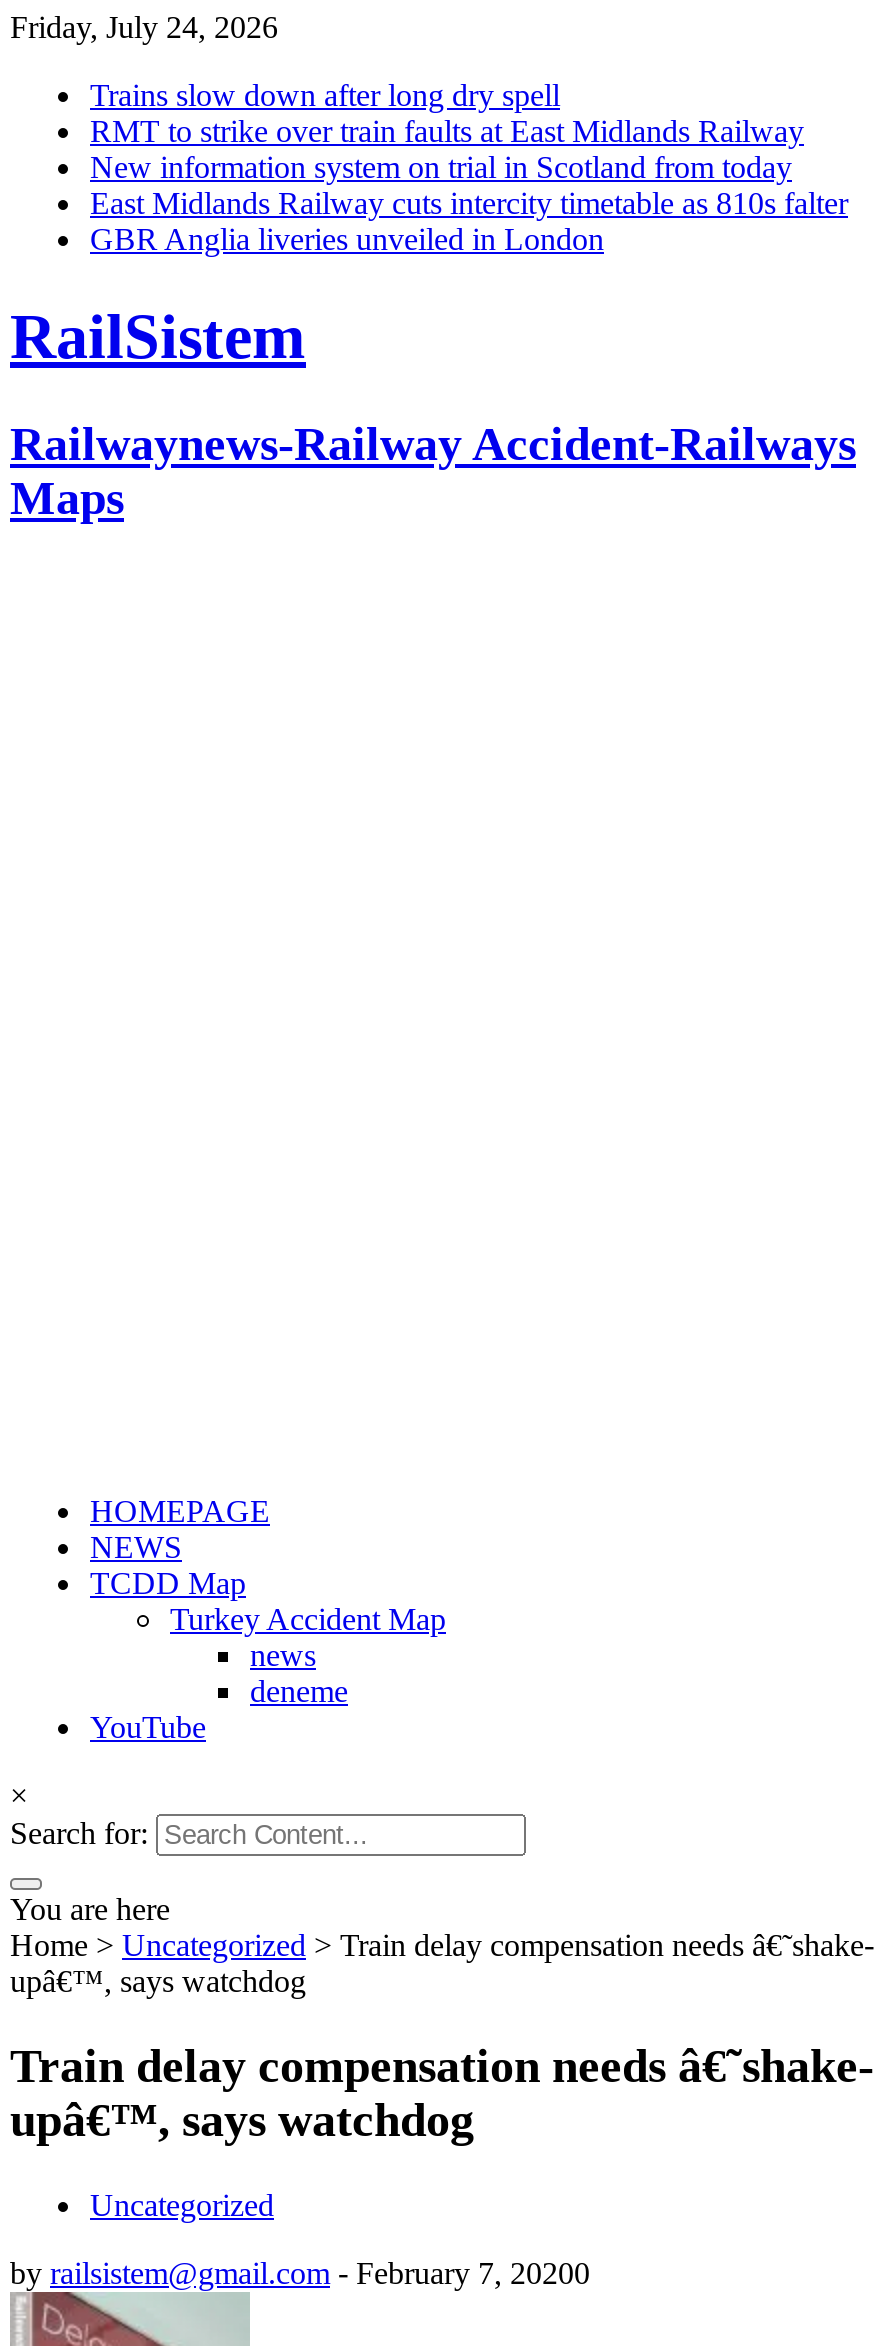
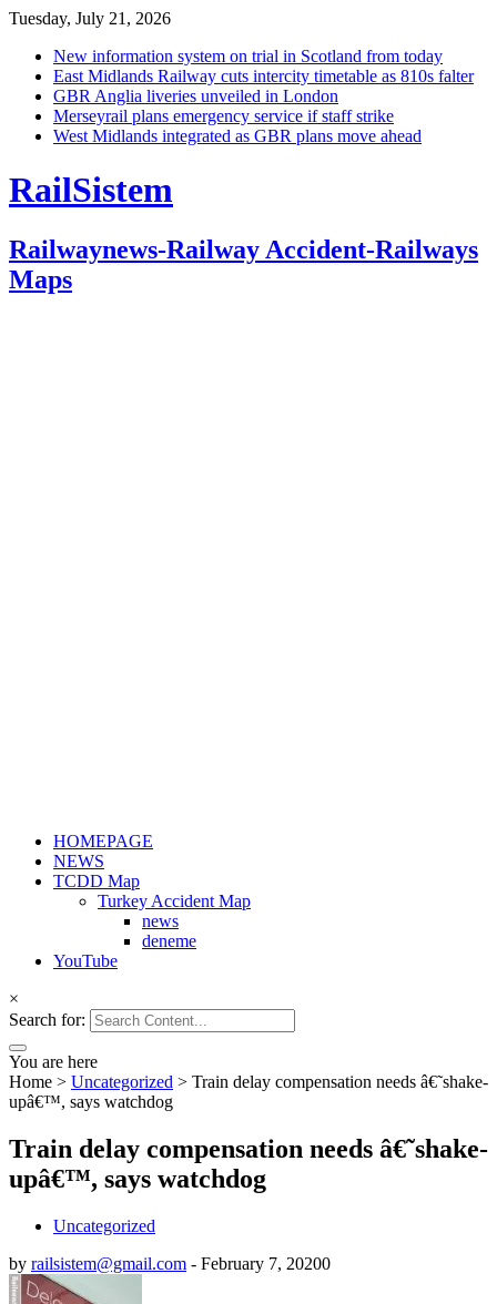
- Friday, July 24, 2026
- Trains slow down after long dry spell
- RMT to strike over train faults at East Midlands Railway
+ Tuesday, July 21, 2026

moved up: New information system on trial in Scotland from today | East Midlands Railway cuts intercity timetable as 810s falter | GBR Anglia liveries unveiled in London

+ Merseyrail plans emergency service if staff strike
+ West Midlands integrated as GBR plans move ahead
